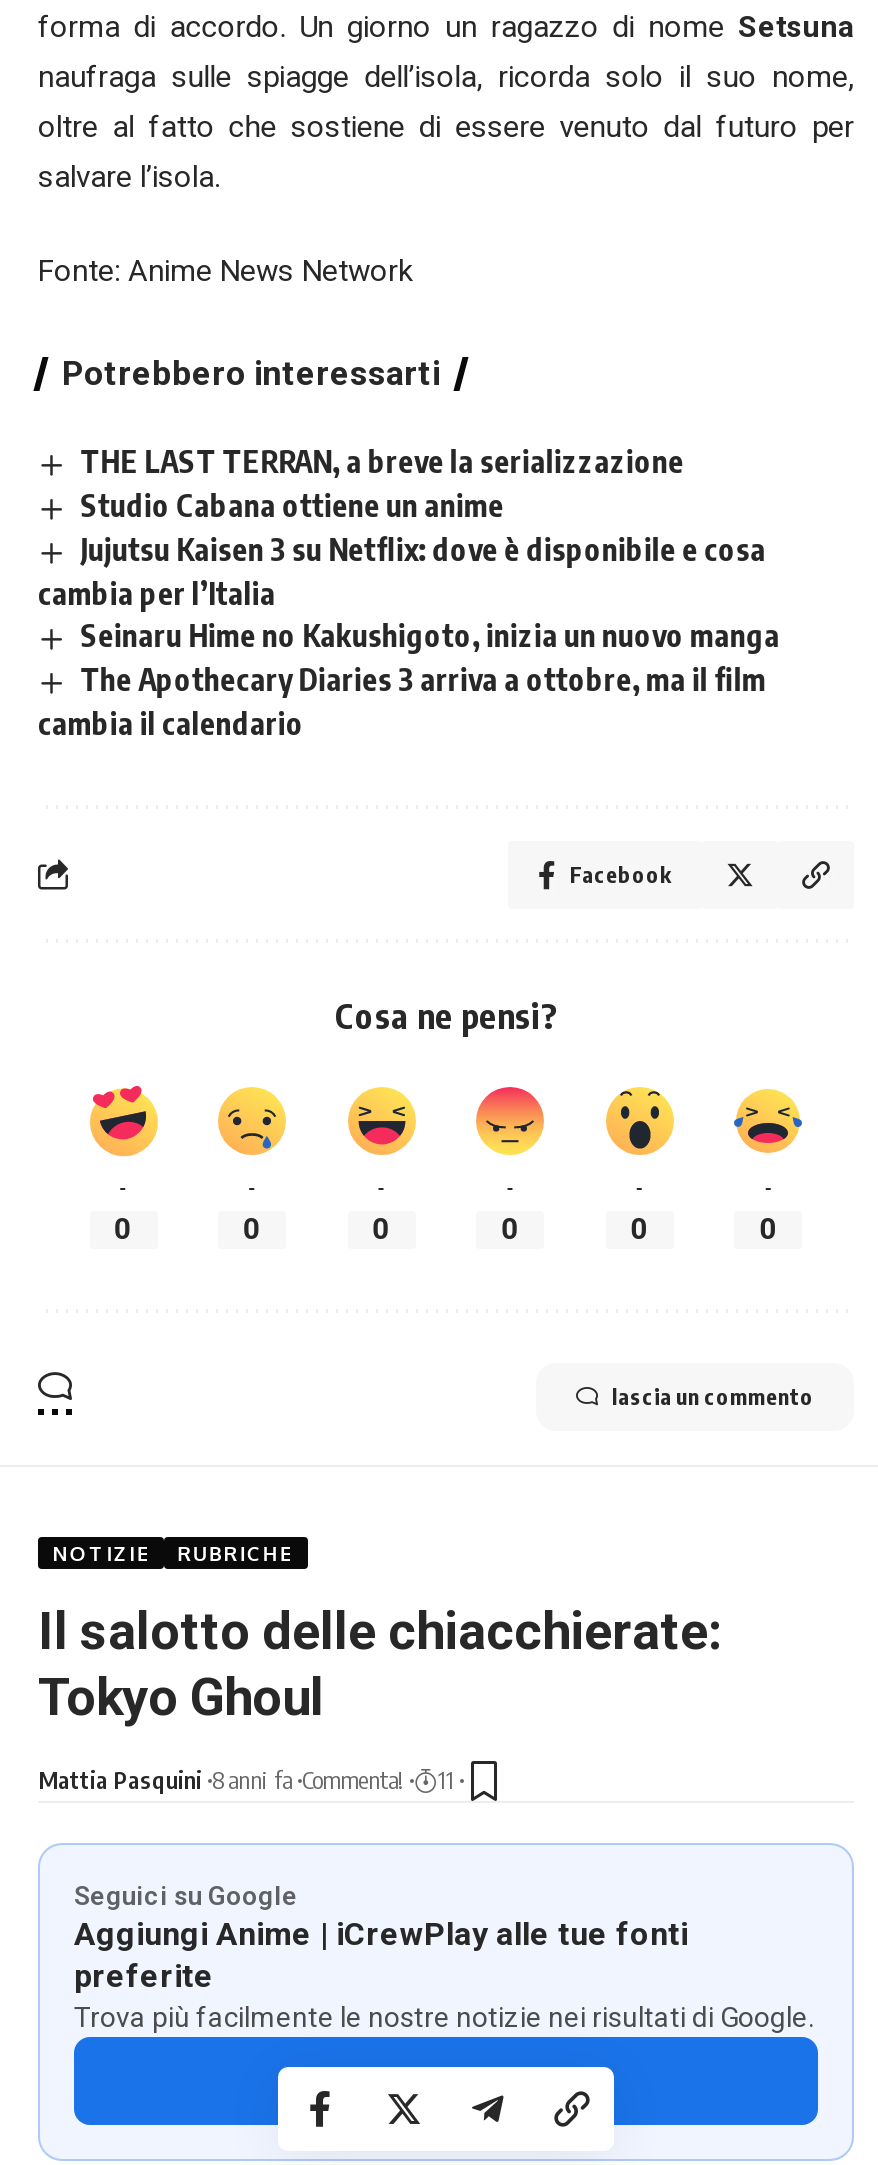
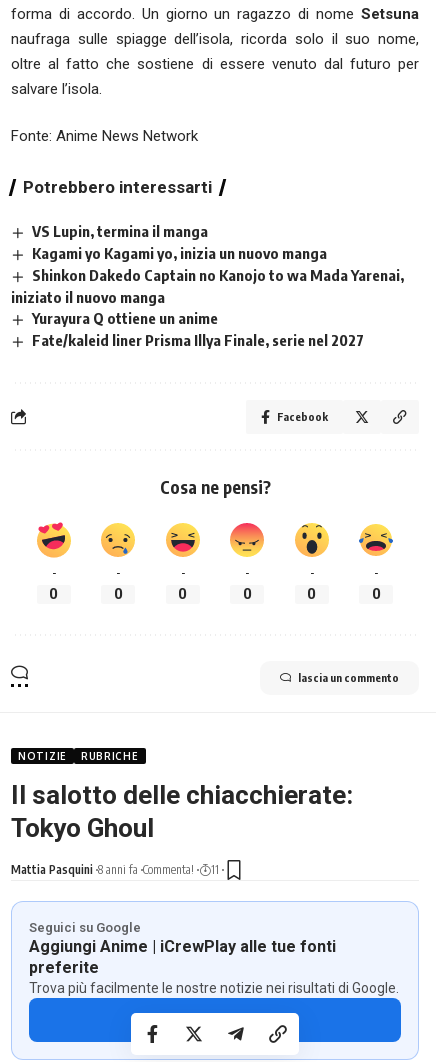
- THE LAST TERRAN, a breve la serializzazione
- Studio Cabana ottiene un anime
- Jujutsu Kaisen 3 su Netflix: dove è disponibile e cosa
- cambia per l’Italia
- Seinaru Hime no Kakushigoto, inizia un nuovo manga
- The Apothecary Diaries 3 arriva a ottobre, ma il film
- cambia il calendario
+ VS Lupin, termina il manga
+ Kagami yo Kagami yo, inizia un nuovo manga
+ Shinkon Dakedo Captain no Kanojo to wa Mada Yarenai,
+ iniziato il nuovo manga
+ Yurayura Q ottiene un anime
+ Fate/kaleid liner Prisma Illya Finale, serie nel 2027
